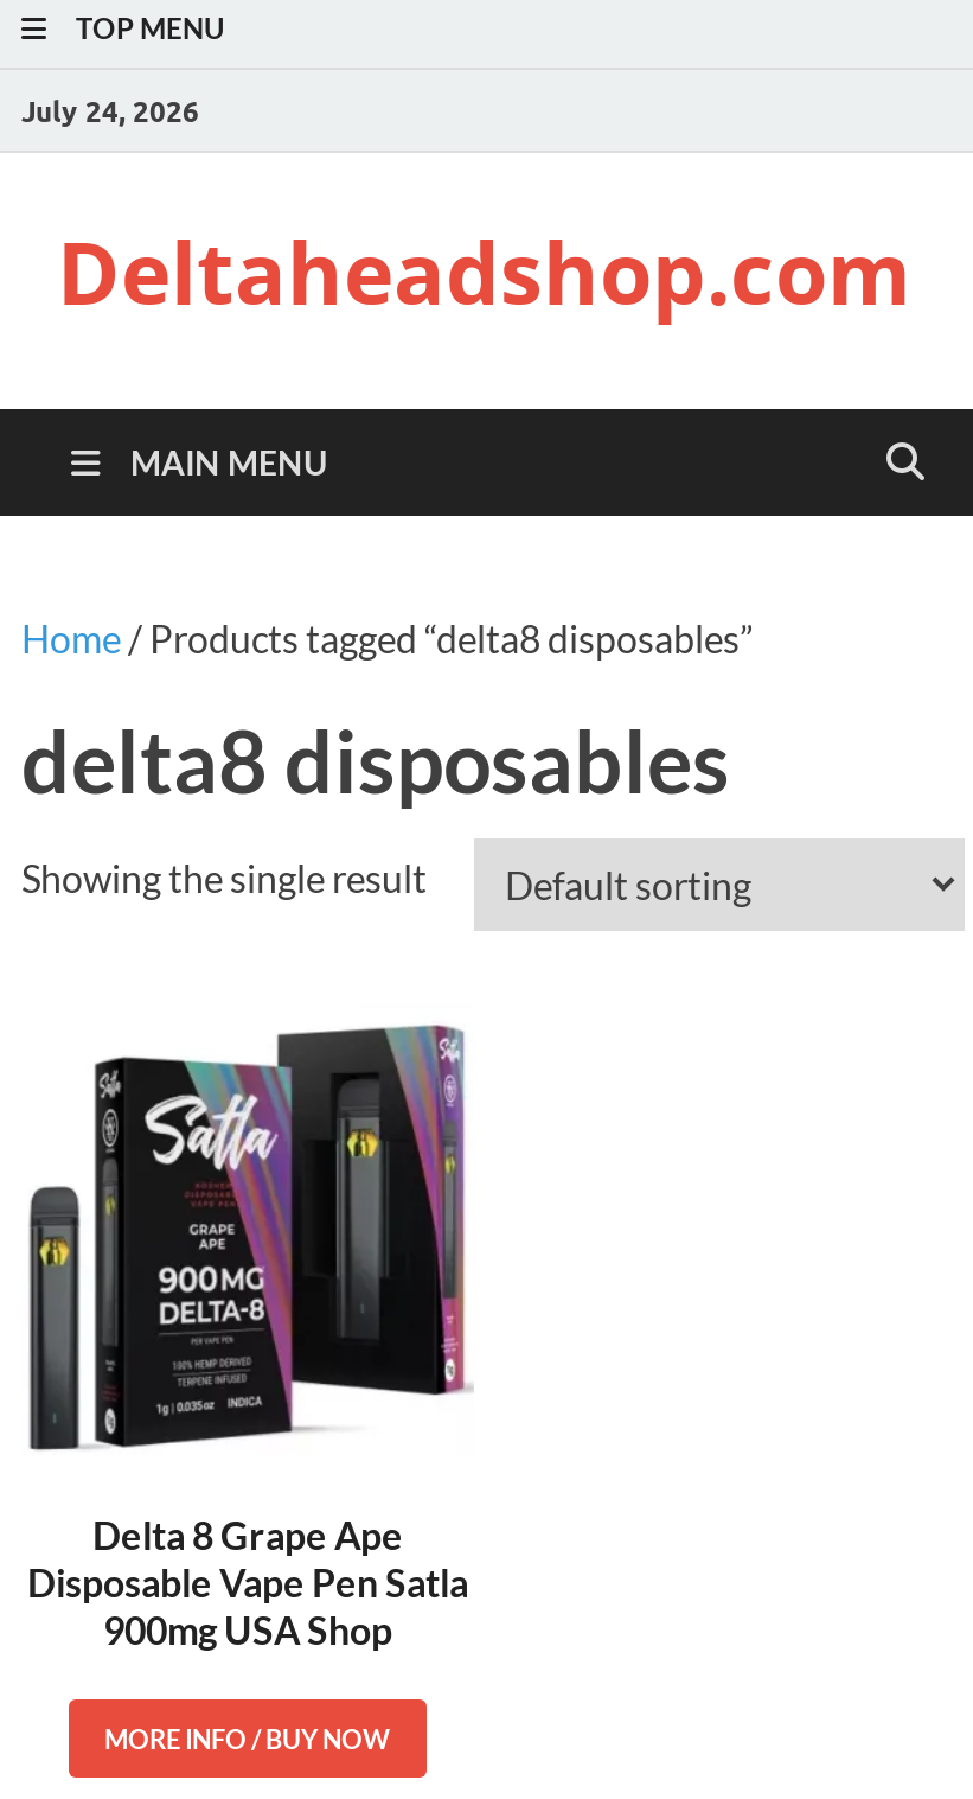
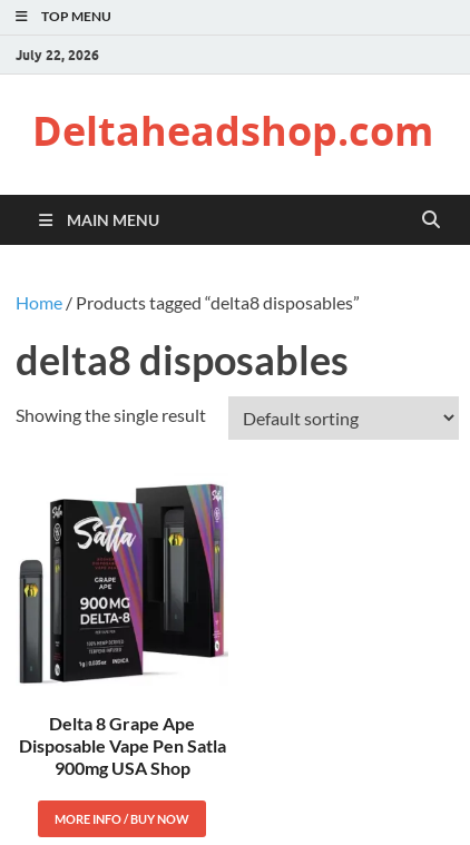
- July 24, 2026
+ July 22, 2026
